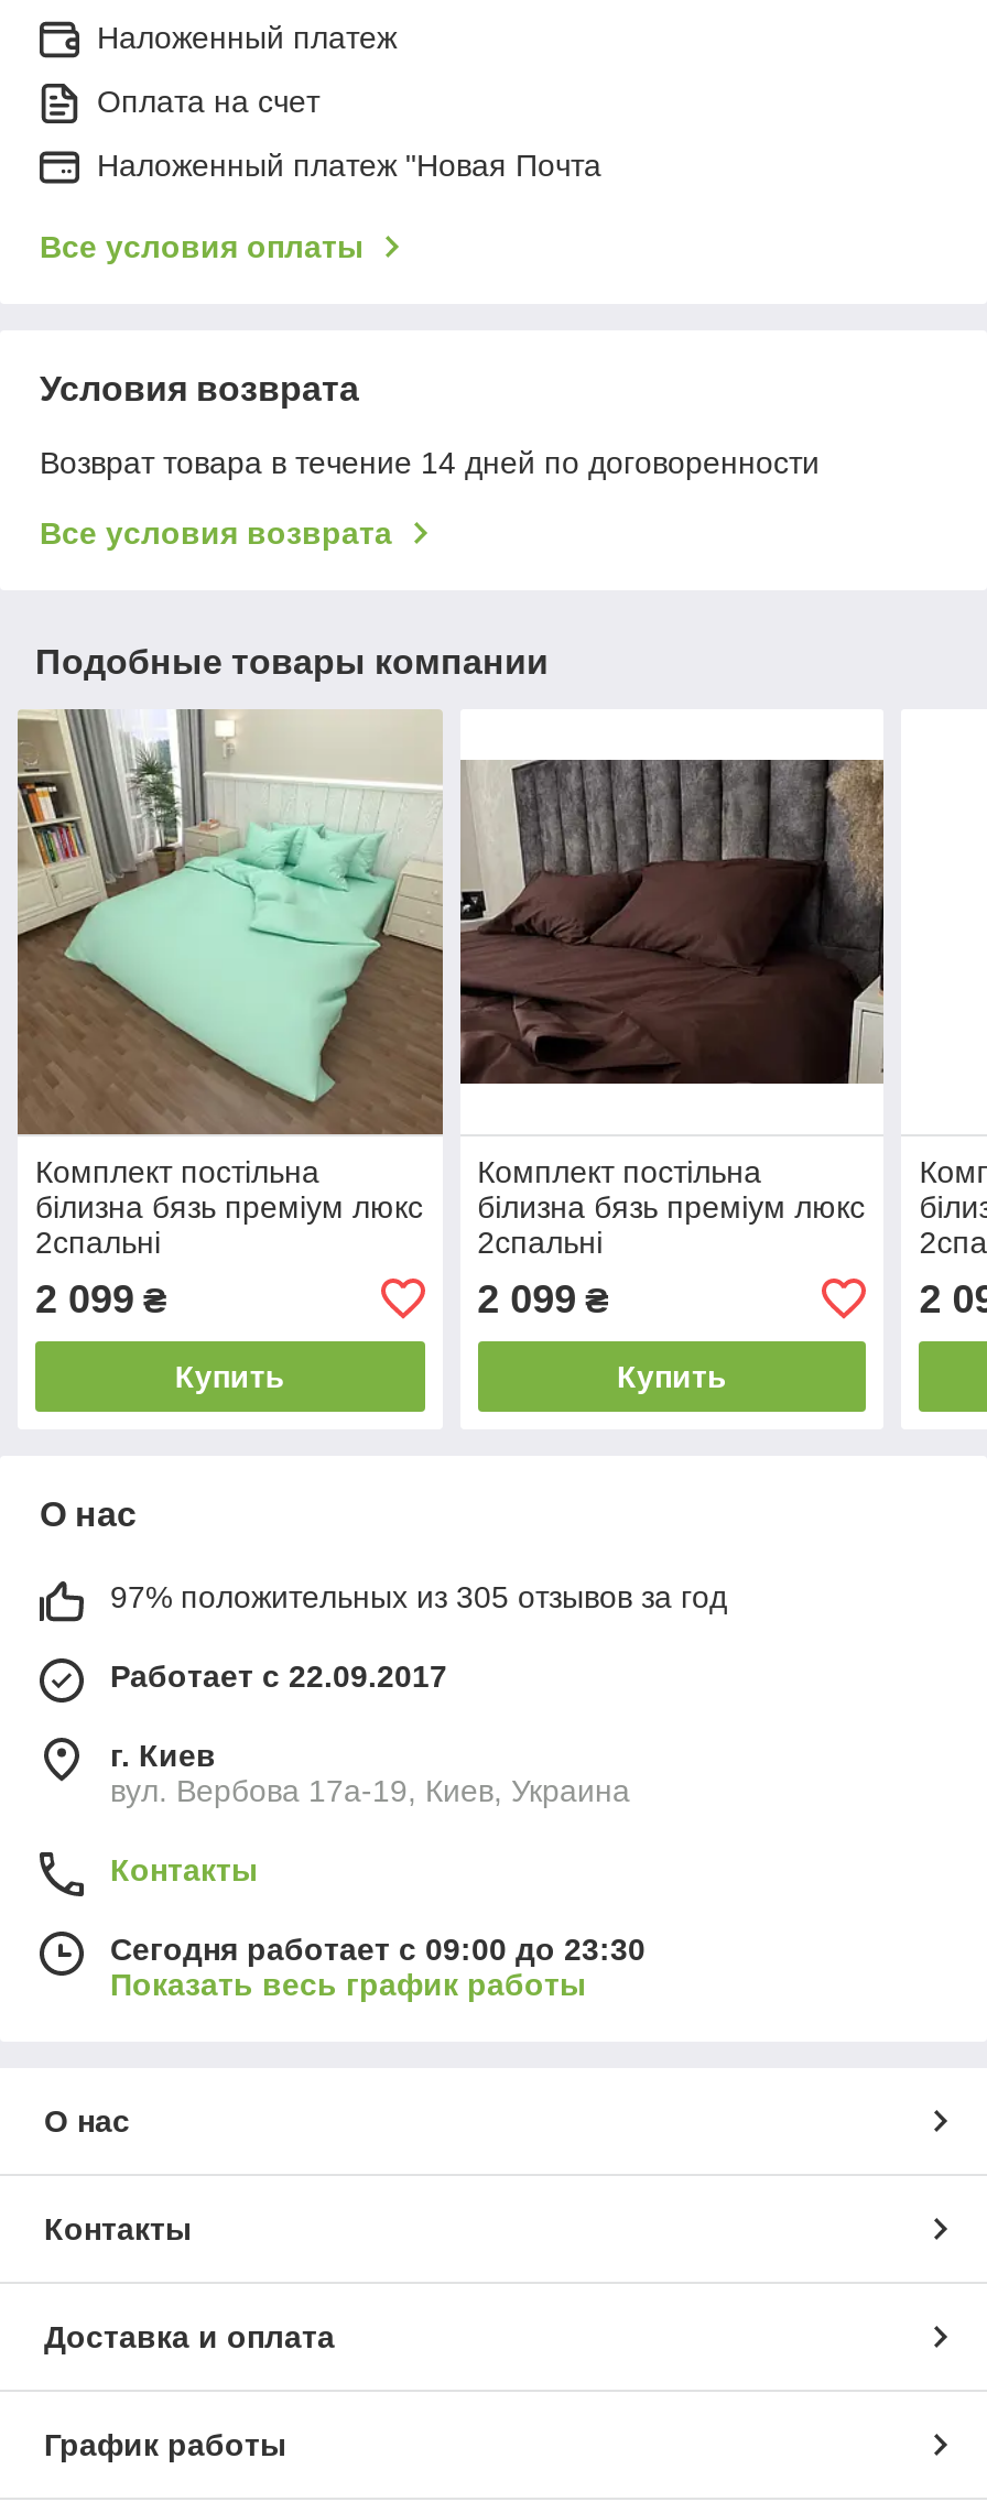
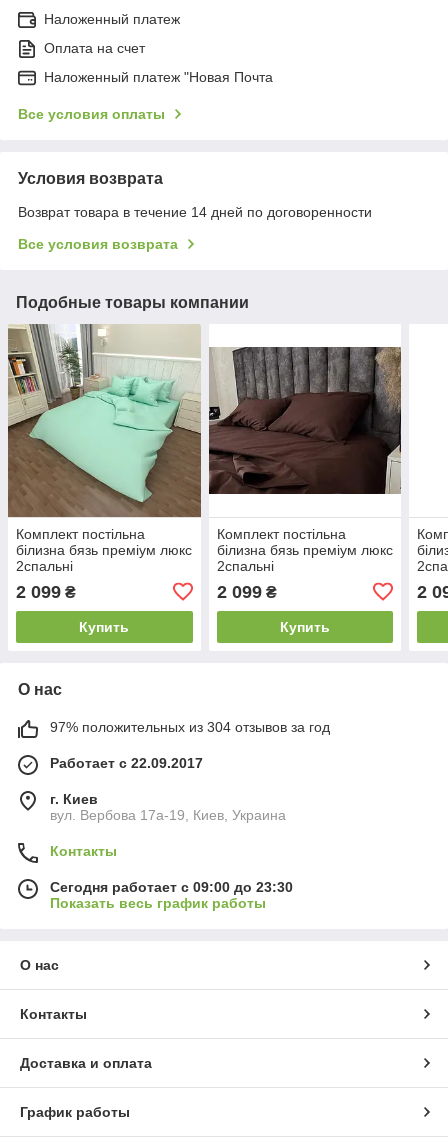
- 97% положительных из 305 отзывов за год
+ 97% положительных из 304 отзывов за год
